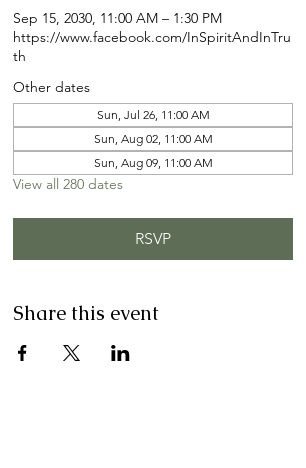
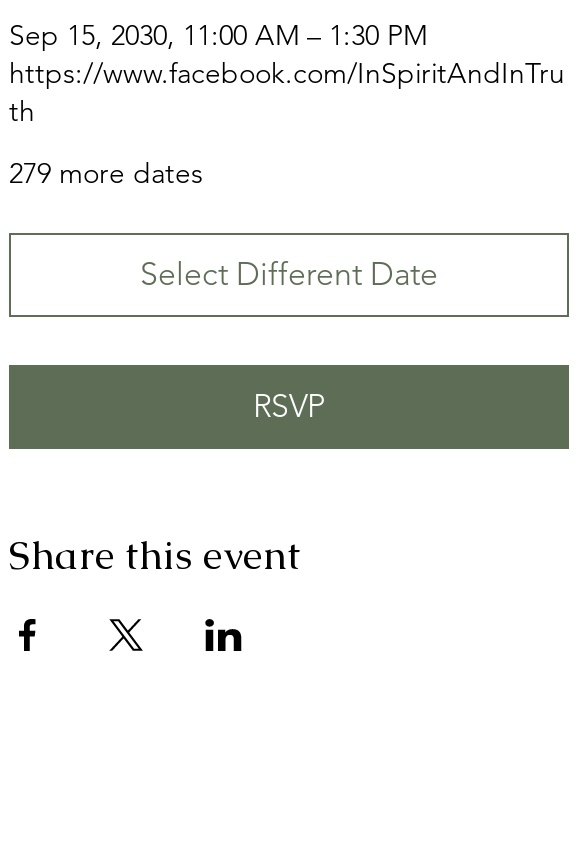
- Other dates
- Sun, Jul 26, 11:00 AM
- Sun, Aug 02, 11:00 AM
- Sun, Aug 09, 11:00 AM
- View all 280 dates
+ 279 more dates
+ Select Different Date
